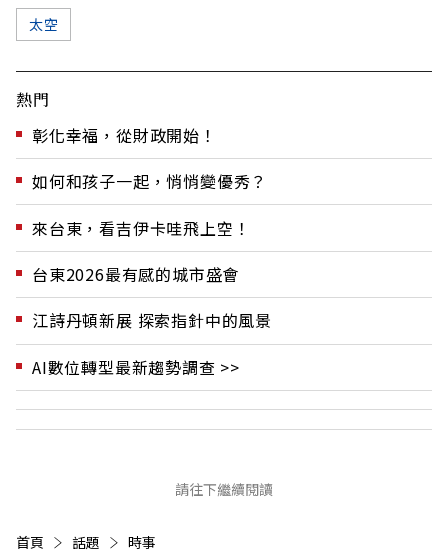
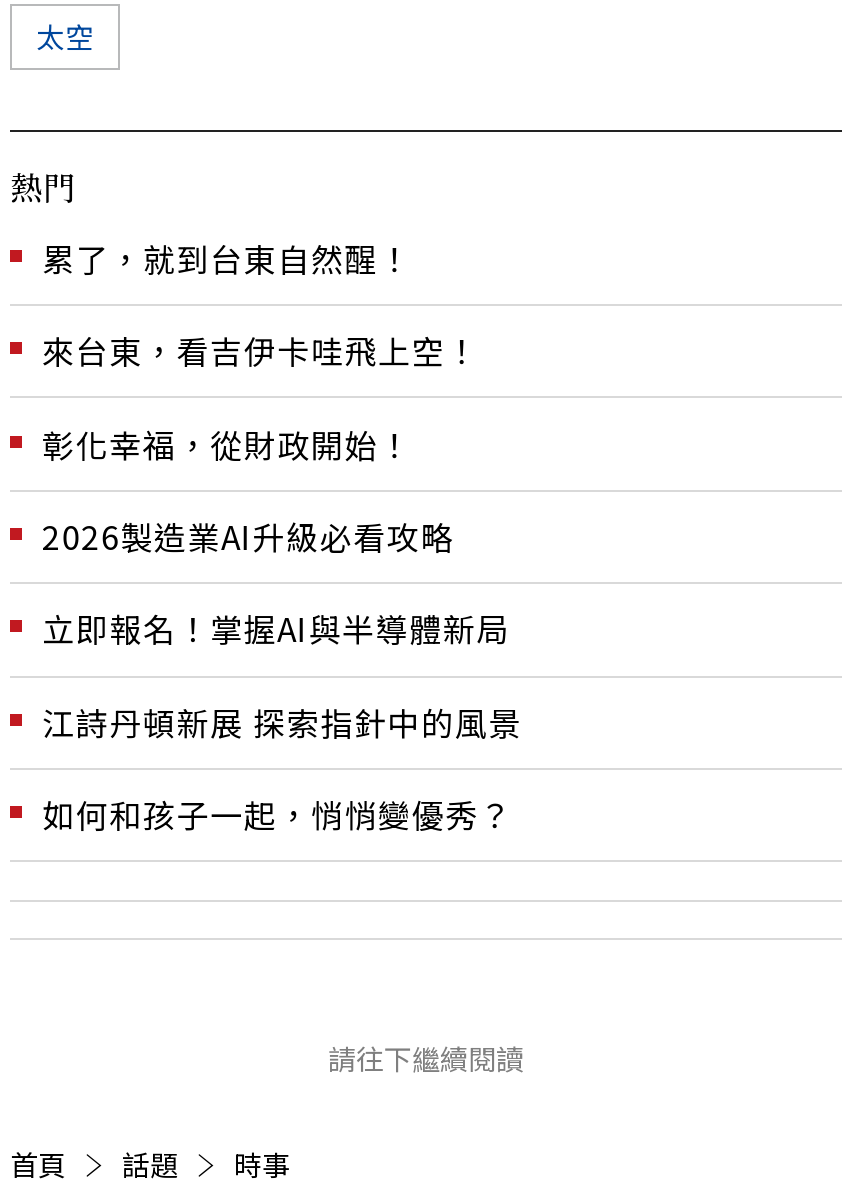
+ 累了，就到台東自然醒！

moved down: 彰化幸福，從財政開始！

+ 2026製造業AI升級必看攻略
+ 立即報名！掌握AI與半導體新局

moved down: 如何和孩子一起，悄悄變優秀？

moved up: 來台東，看吉伊卡哇飛上空！

- 台東2026最有感的城市盛會
- AI數位轉型最新趨勢調查 >>

moved up: 江詩丹頓新展 探索指針中的風景
